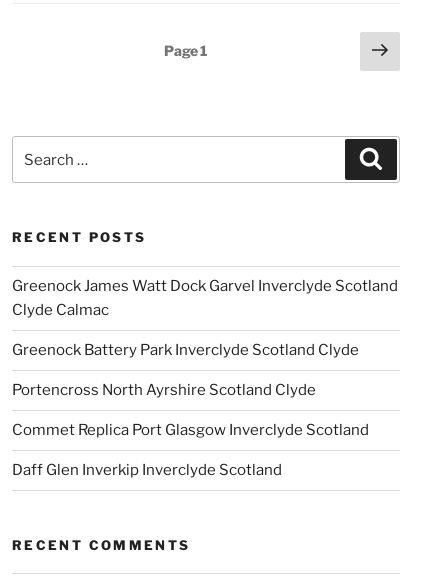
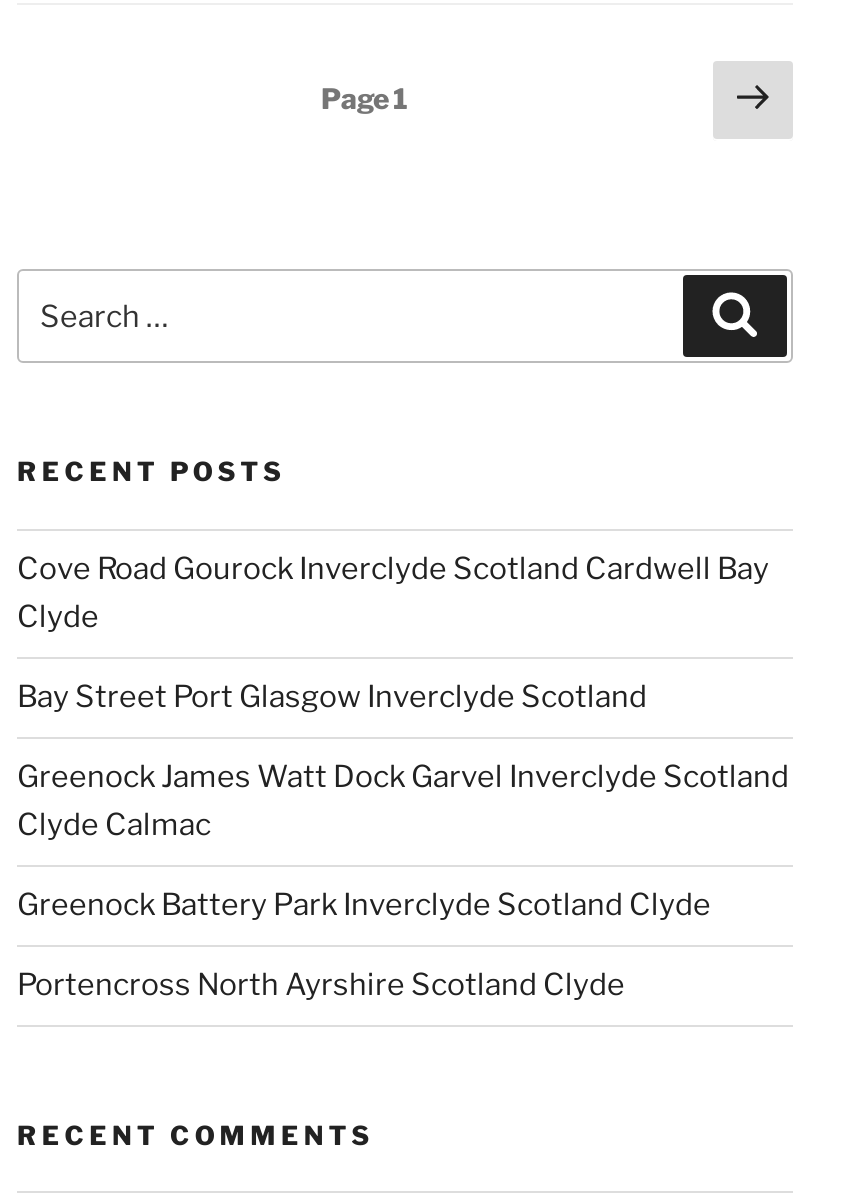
+ Cove Road Gourock Inverclyde Scotland Cardwell Bay
+ Clyde
+ Bay Street Port Glasgow Inverclyde Scotland

moved down: Greenock James Watt Dock Garvel Inverclyde Scotland | Clyde Calmac | Greenock Battery Park Inverclyde Scotland Clyde | Portencross North Ayrshire Scotland Clyde

- Commet Replica Port Glasgow Inverclyde Scotland
- Daff Glen Inverkip Inverclyde Scotland
